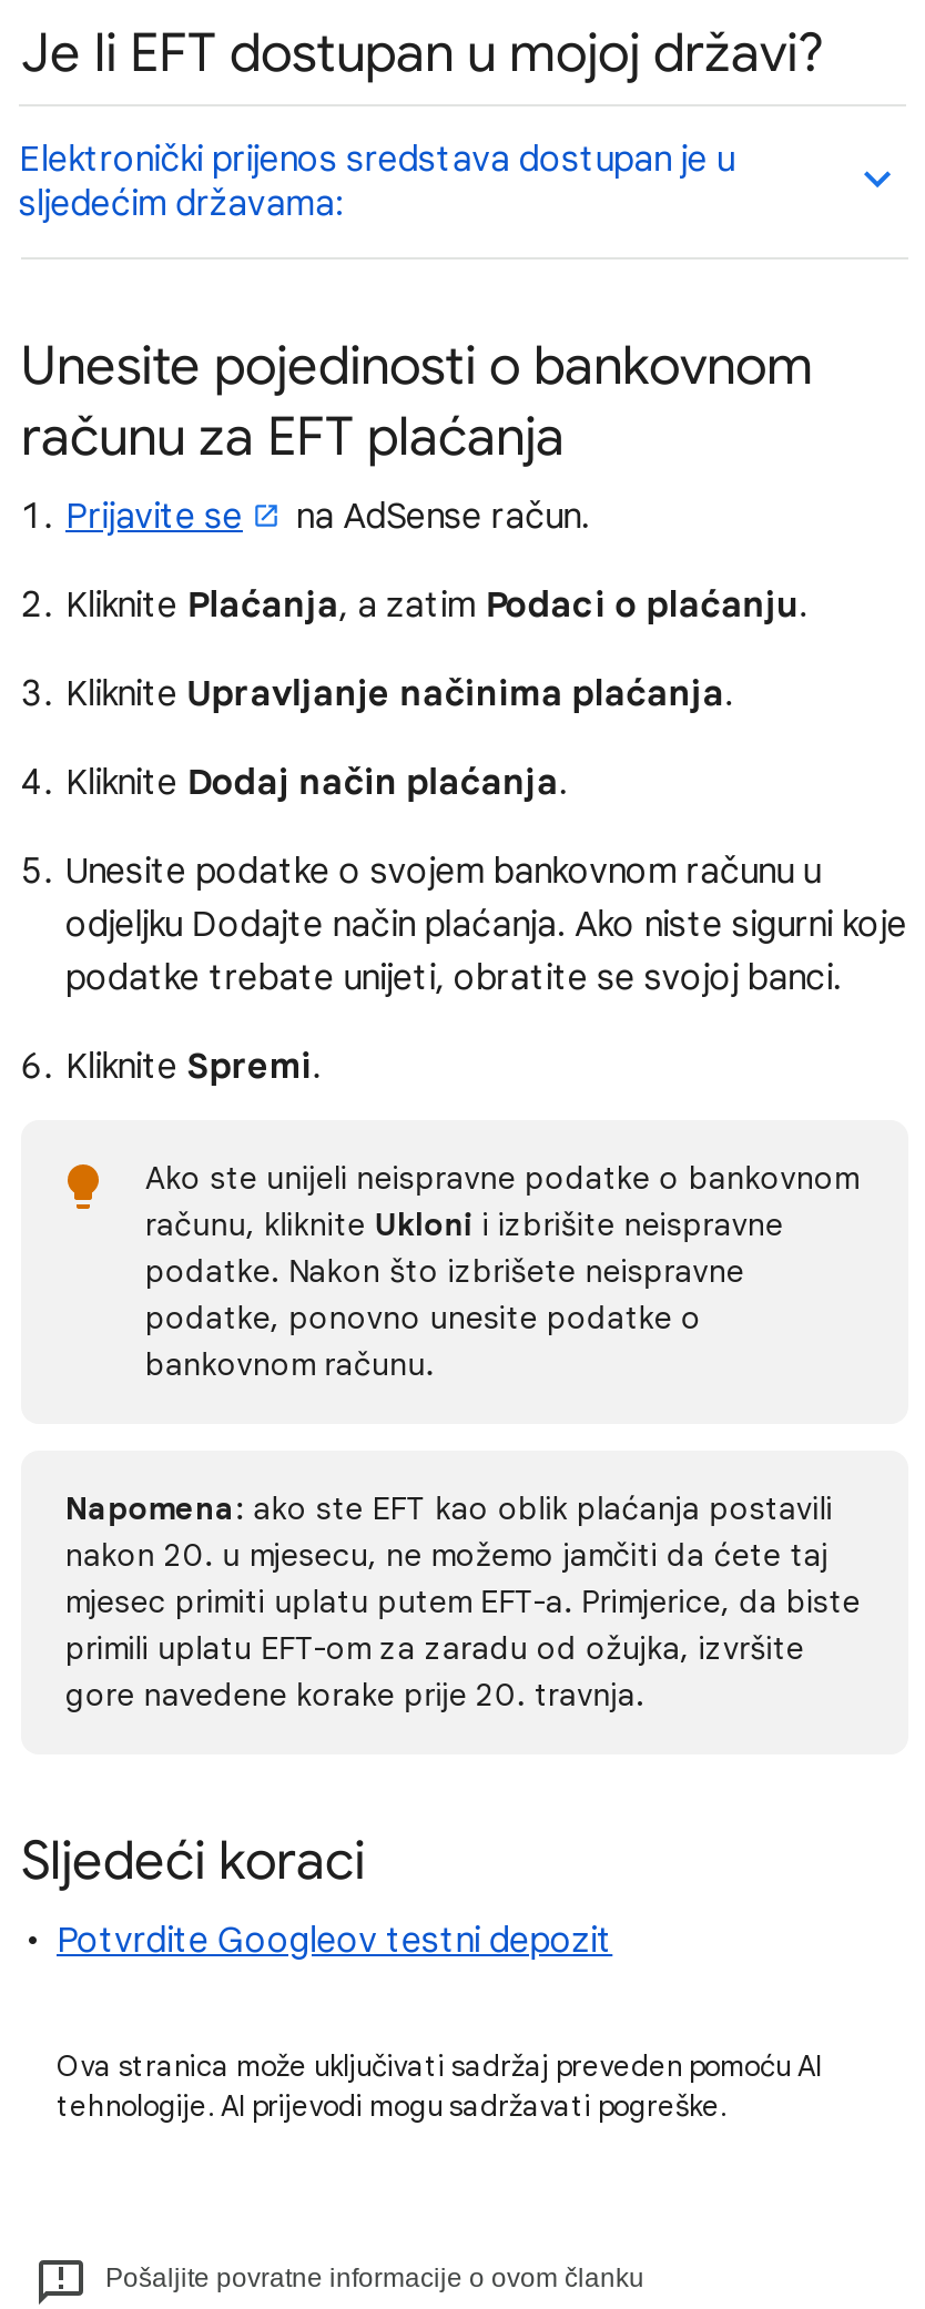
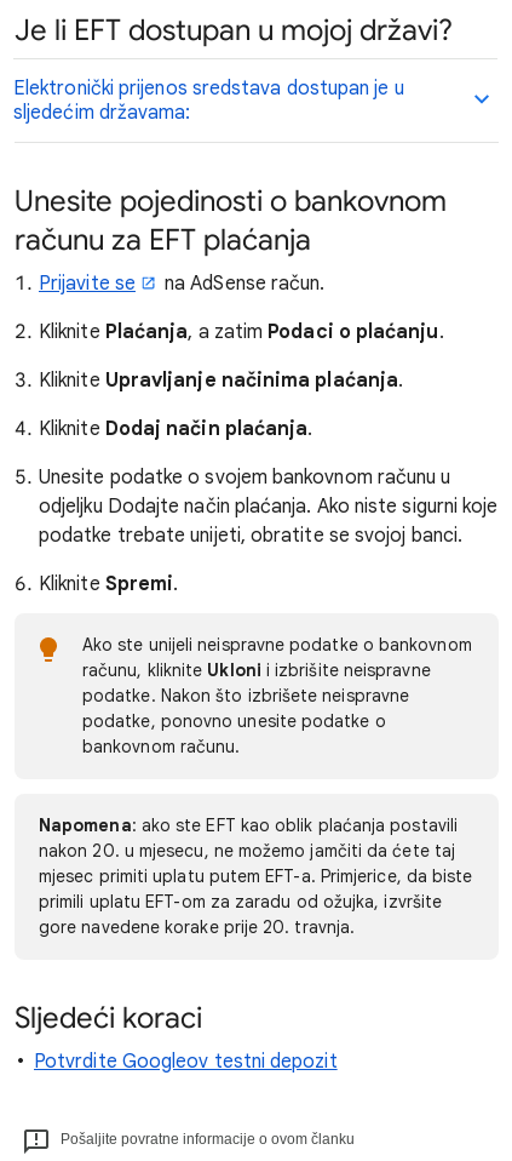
- Ova stranica može uključivati sadržaj preveden pomoću AI
- tehnologije. AI prijevodi mogu sadržavati pogreške.
